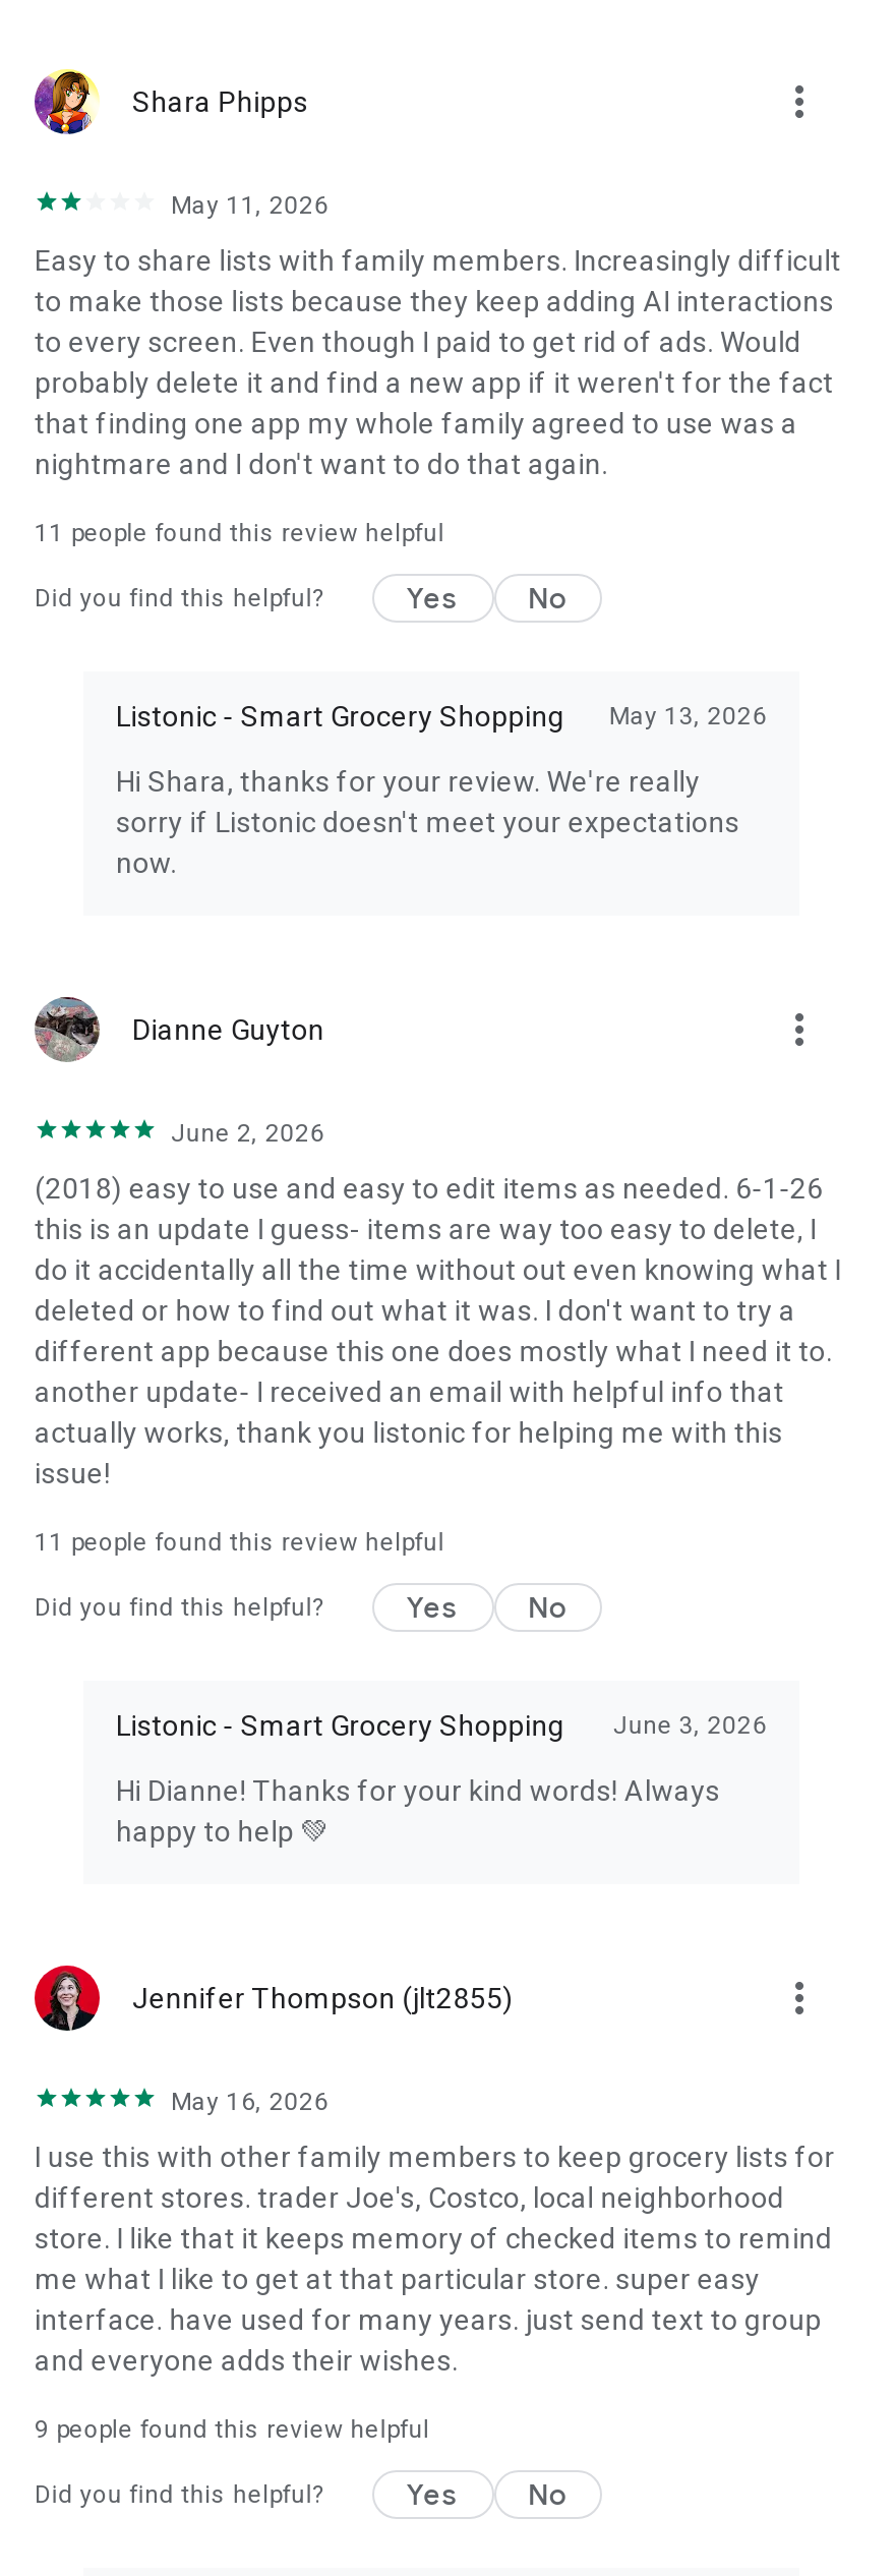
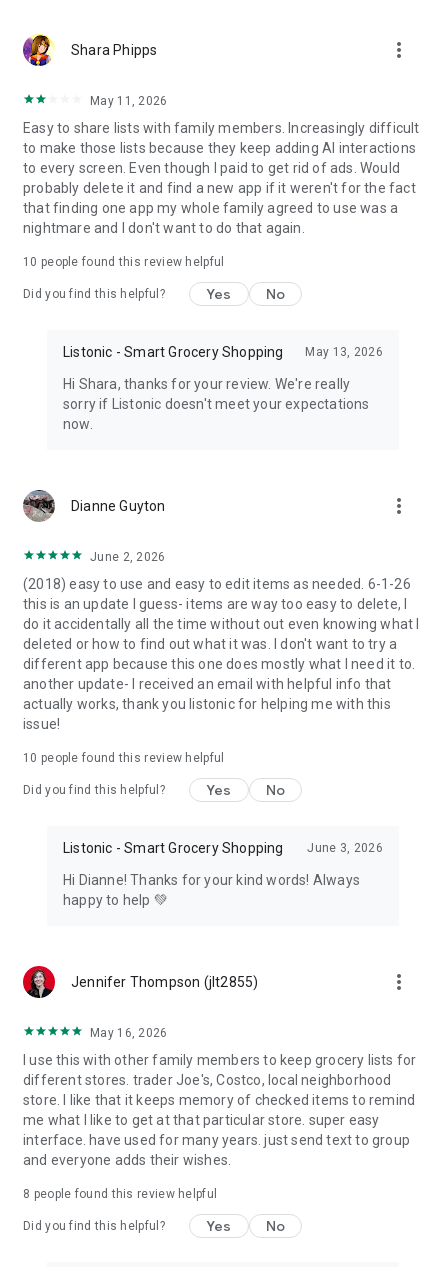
- 11 people found this review helpful
+ 10 people found this review helpful

- 11 people found this review helpful
+ 10 people found this review helpful

- 9 people found this review helpful
+ 8 people found this review helpful
